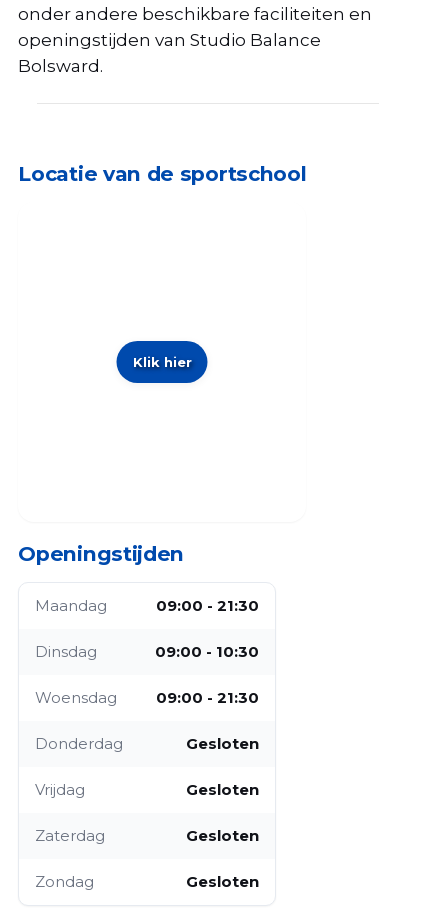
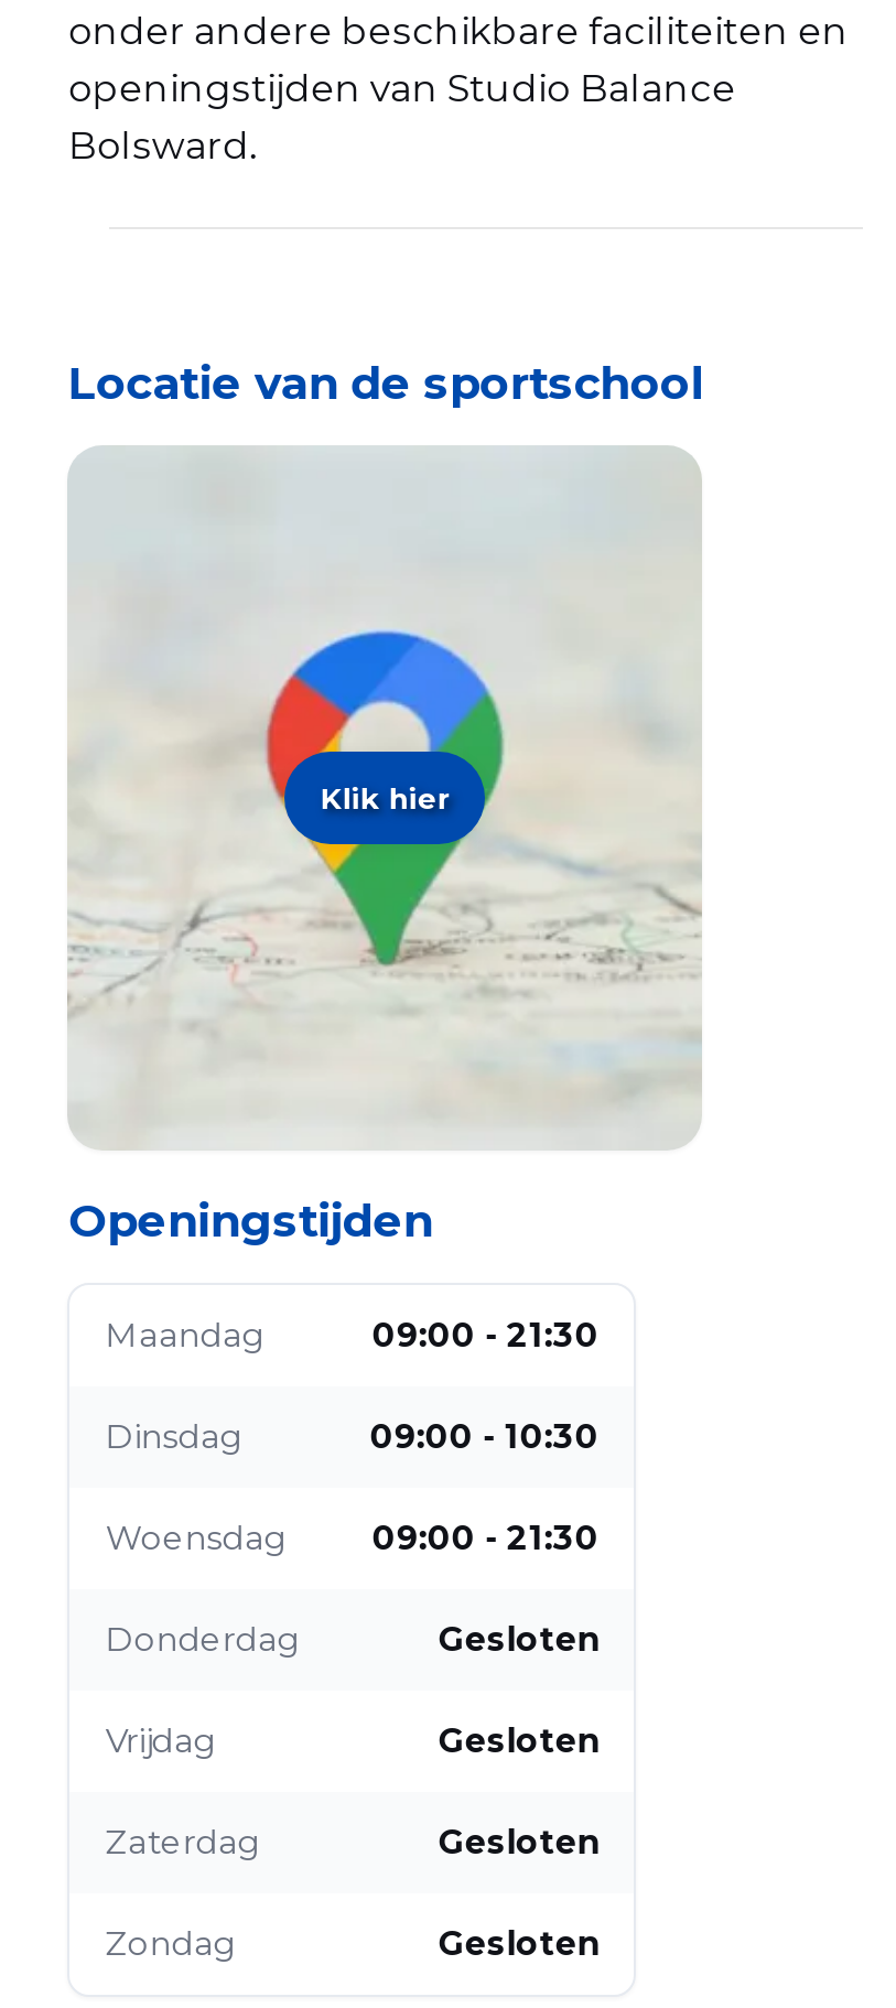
+ [image]
